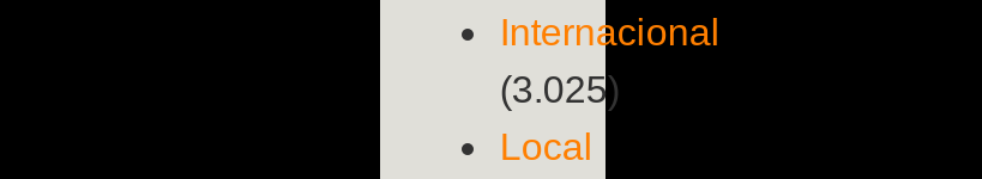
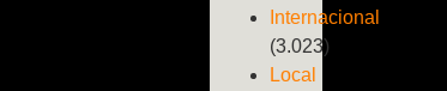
- (3.025)
+ (3.023)
